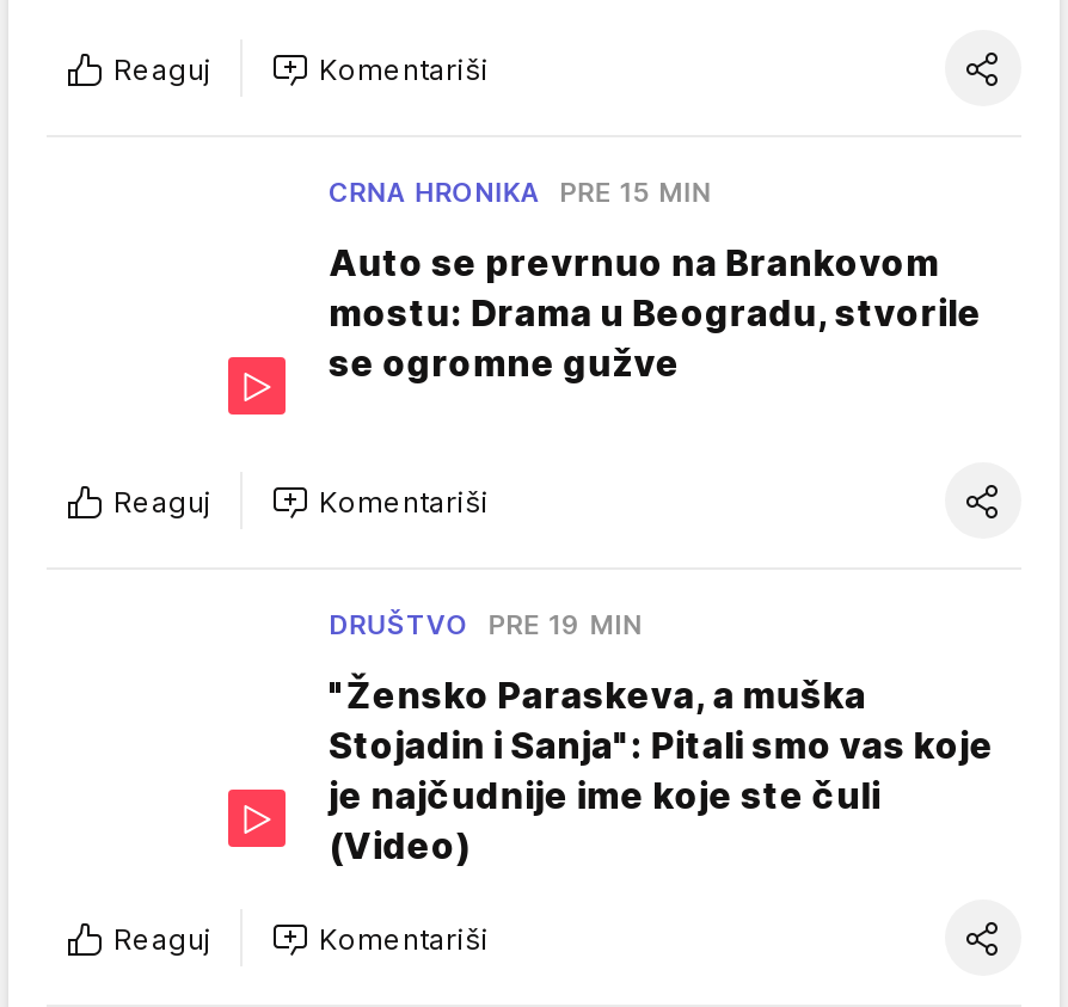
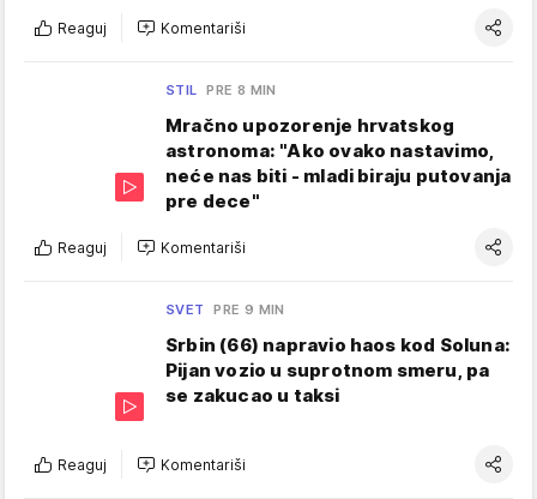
- CRNA HRONIKA PRE 15 MIN
+ STIL PRE 8 MIN

- Auto se prevrnuo na Brankovom
- mostu: Drama u Beogradu, stvorile
- se ogromne gužve
+ Mračno upozorenje hrvatskog
+ astronoma: "Ako ovako nastavimo,
+ neće nas biti - mladi biraju putovanja
+ pre dece"

- DRUŠTVO PRE 19 MIN
+ SVET PRE 9 MIN

- "Žensko Paraskeva, a muška
- Stojadin i Sanja": Pitali smo vas koje
- je najčudnije ime koje ste čuli
- (Video)
+ Srbin (66) napravio haos kod Soluna:
+ Pijan vozio u suprotnom smeru, pa
+ se zakucao u taksi
